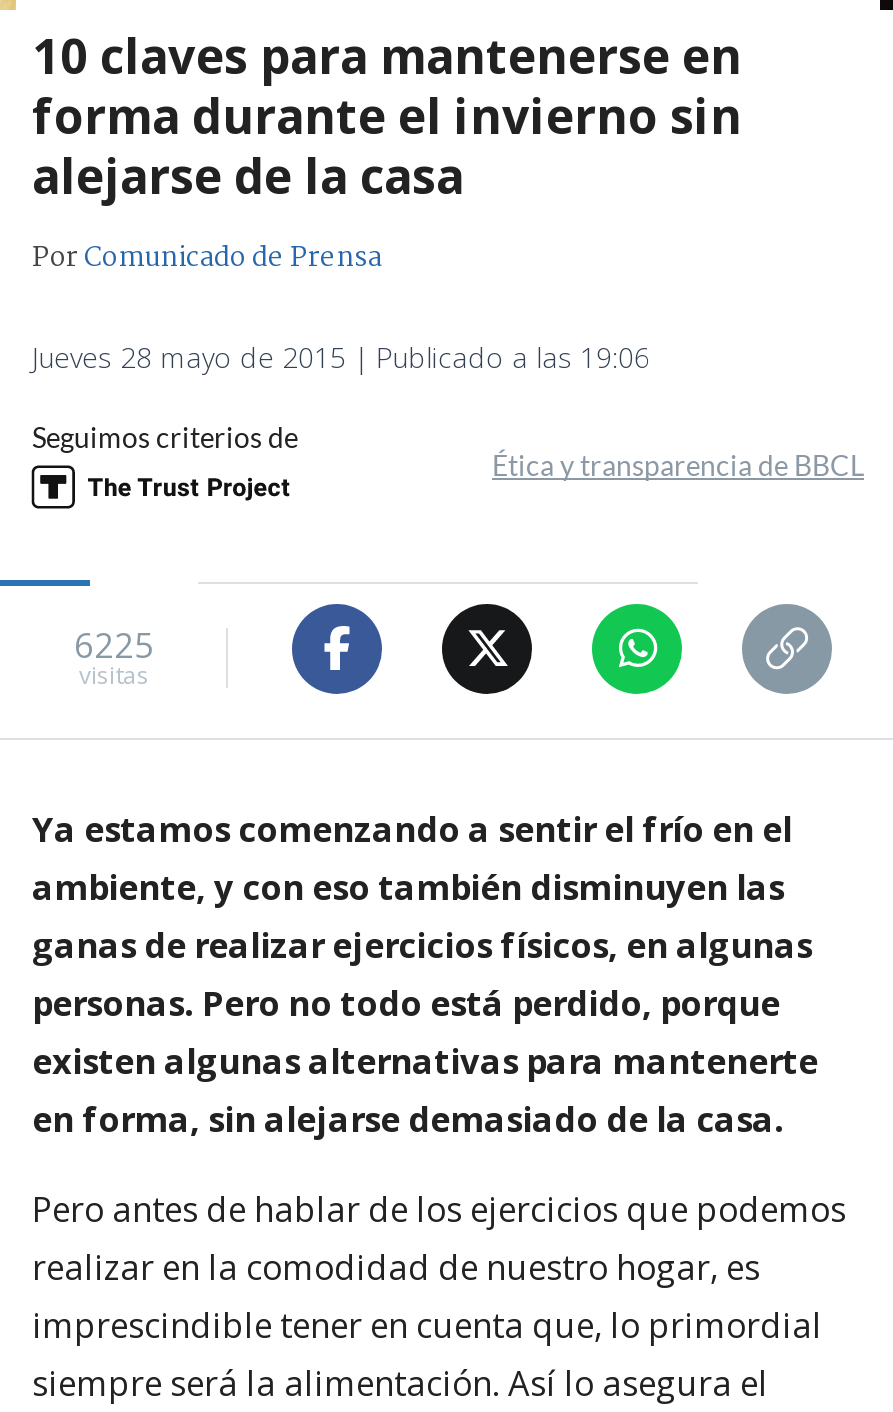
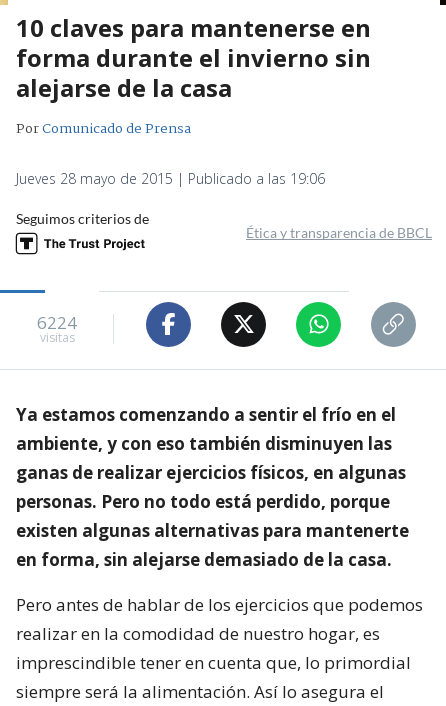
- 6225
+ 6224
